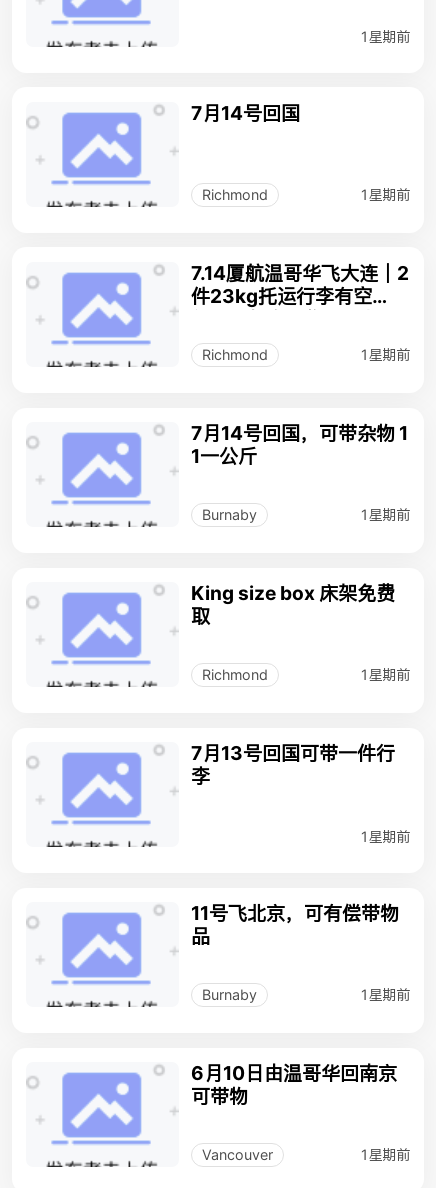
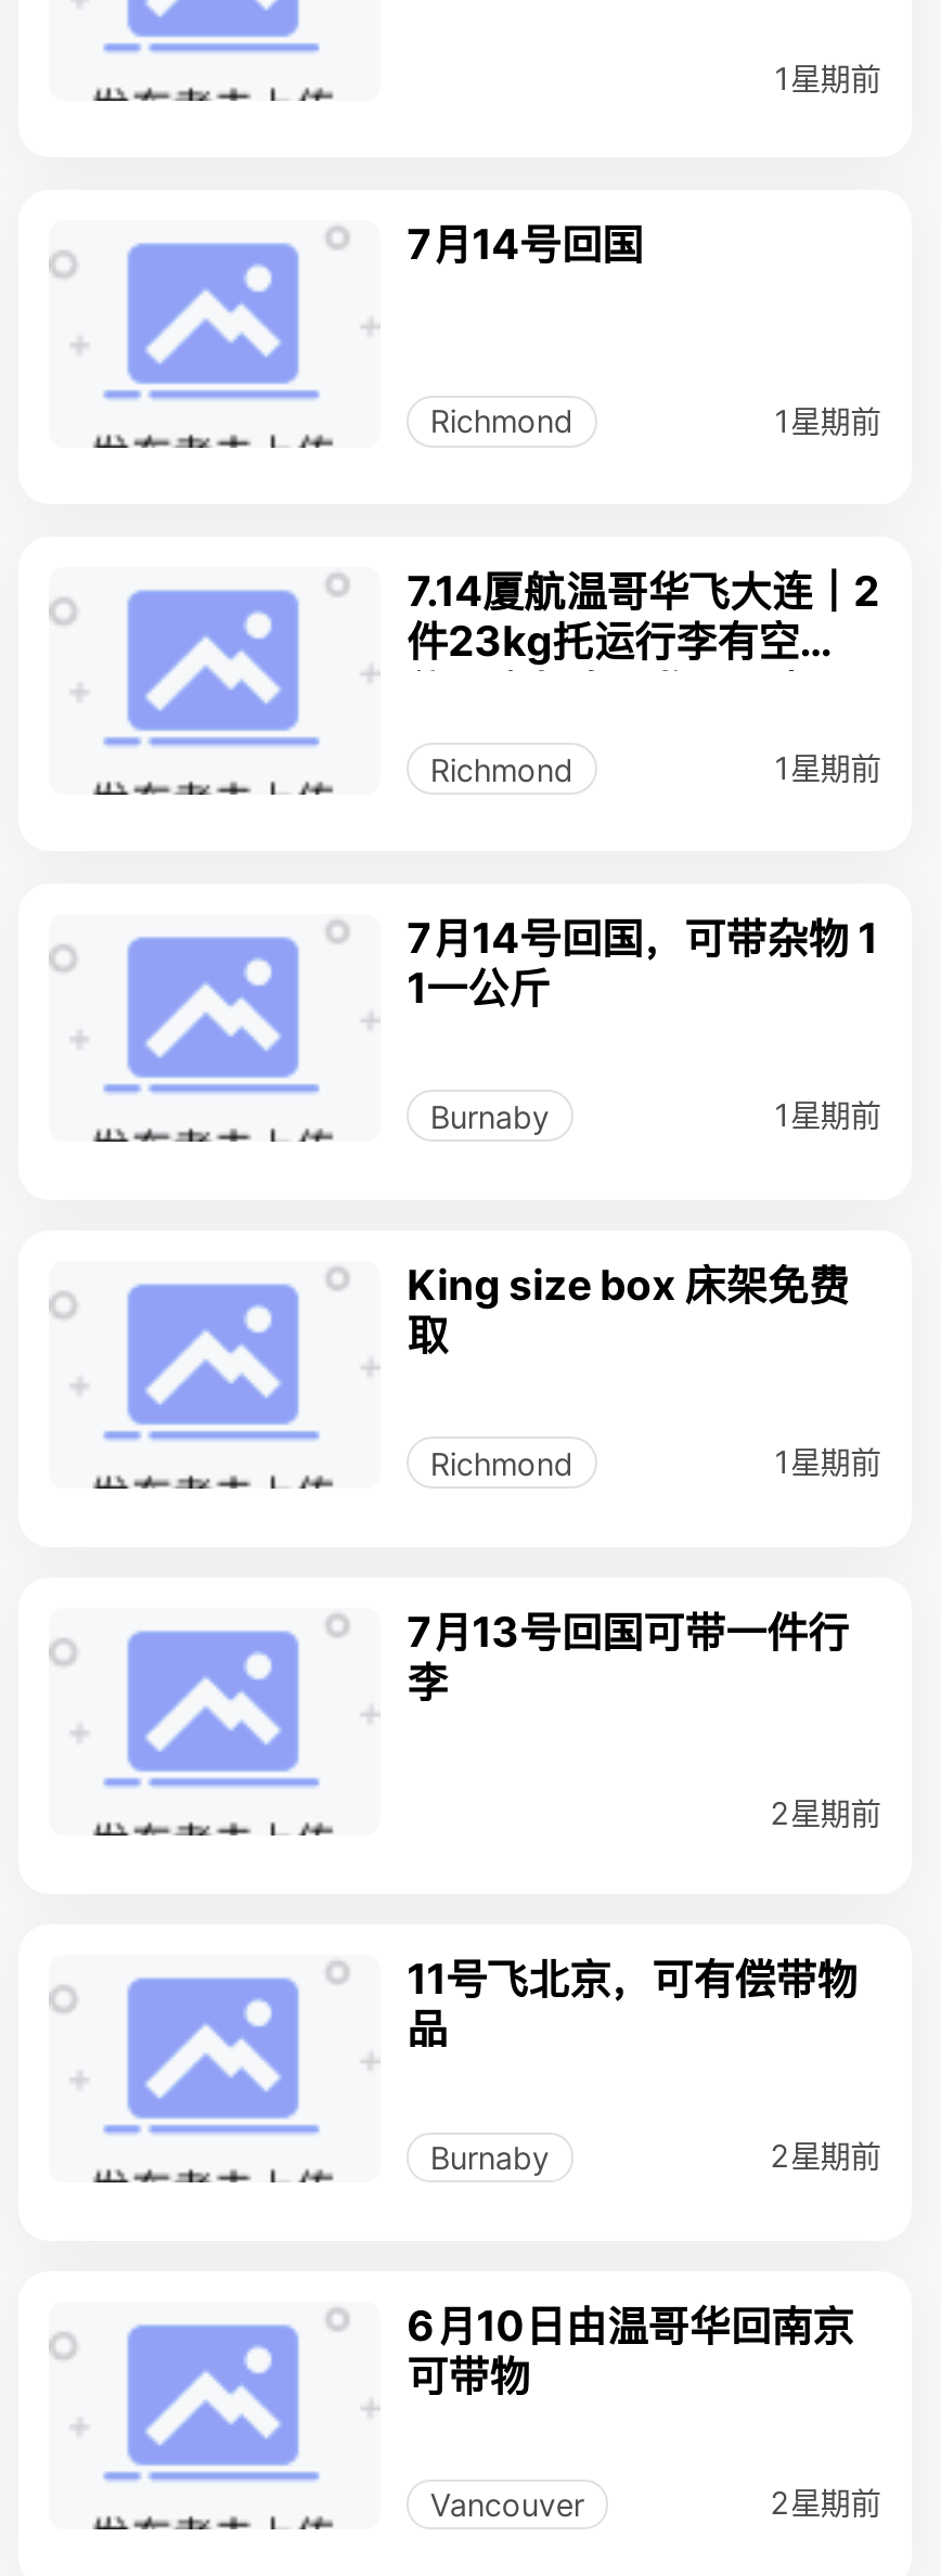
- 1星期前
+ 2星期前

- 1星期前
+ 2星期前

- 1星期前
+ 2星期前
